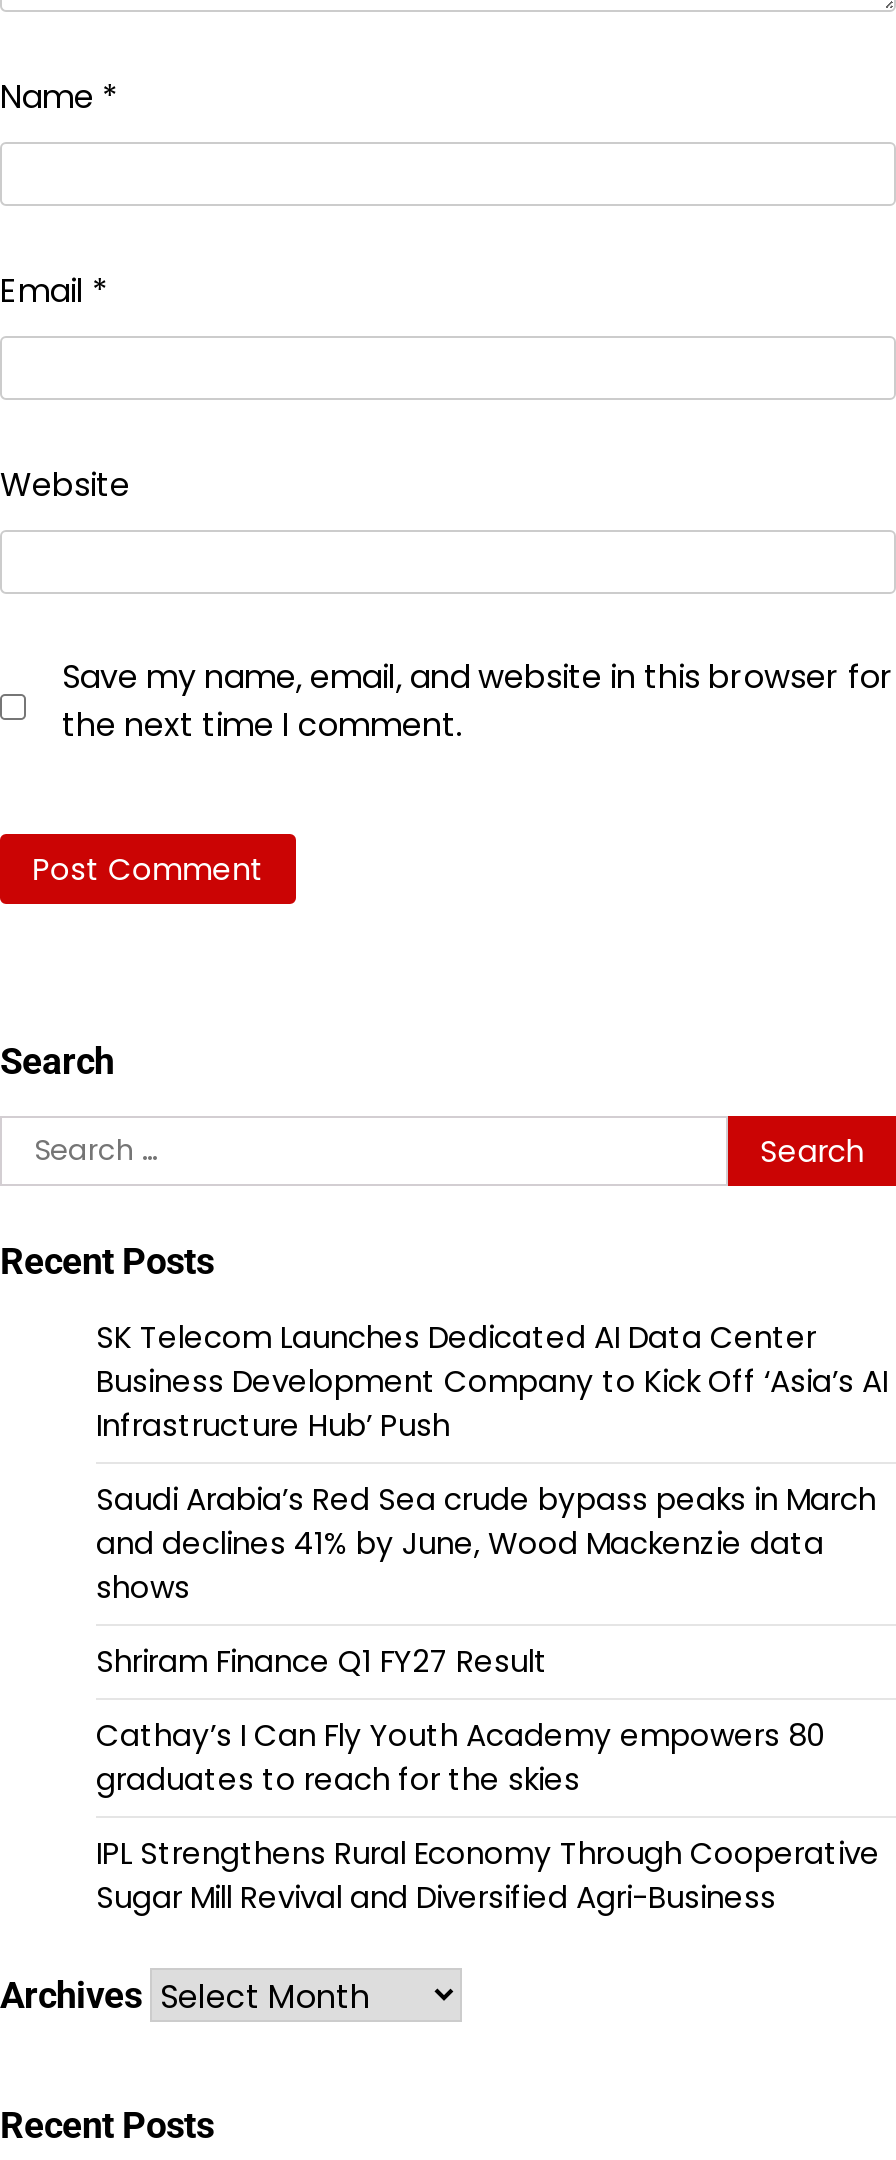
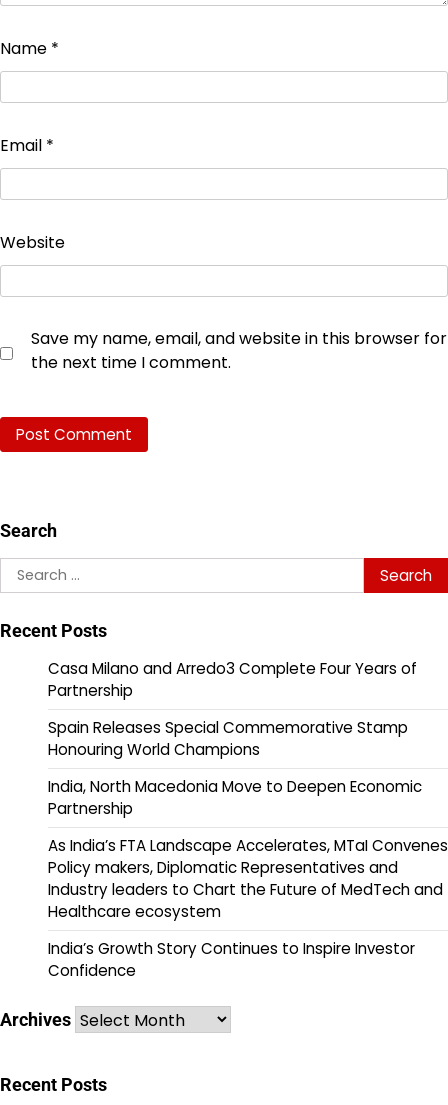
- SK Telecom Launches Dedicated AI Data Center
- Business Development Company to Kick Off ‘Asia’s AI
- Infrastructure Hub’ Push
+ Casa Milano and Arredo3 Complete Four Years of
+ Partnership

- Saudi Arabia’s Red Sea crude bypass peaks in March
- and declines 41% by June, Wood Mackenzie data
- shows
+ Spain Releases Special Commemorative Stamp
+ Honouring World Champions

- Shriram Finance Q1 FY27 Result
+ India, North Macedonia Move to Deepen Economic
+ Partnership

- Cathay’s I Can Fly Youth Academy empowers 80
- graduates to reach for the skies
+ As India’s FTA Landscape Accelerates, MTaI Convenes
+ Policy makers, Diplomatic Representatives and
+ Industry leaders to Chart the Future of MedTech and
+ Healthcare ecosystem

- IPL Strengthens Rural Economy Through Cooperative
- Sugar Mill Revival and Diversified Agri-Business
+ India’s Growth Story Continues to Inspire Investor
+ Confidence
